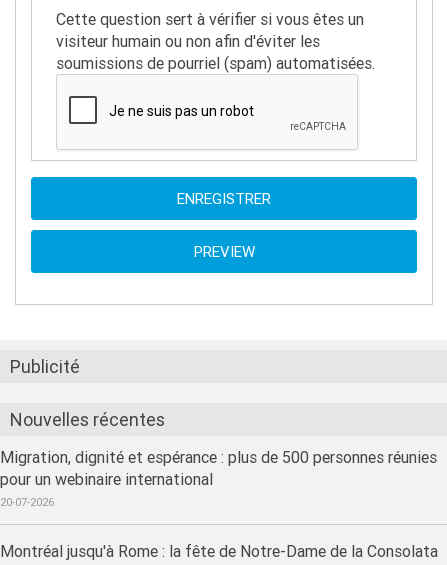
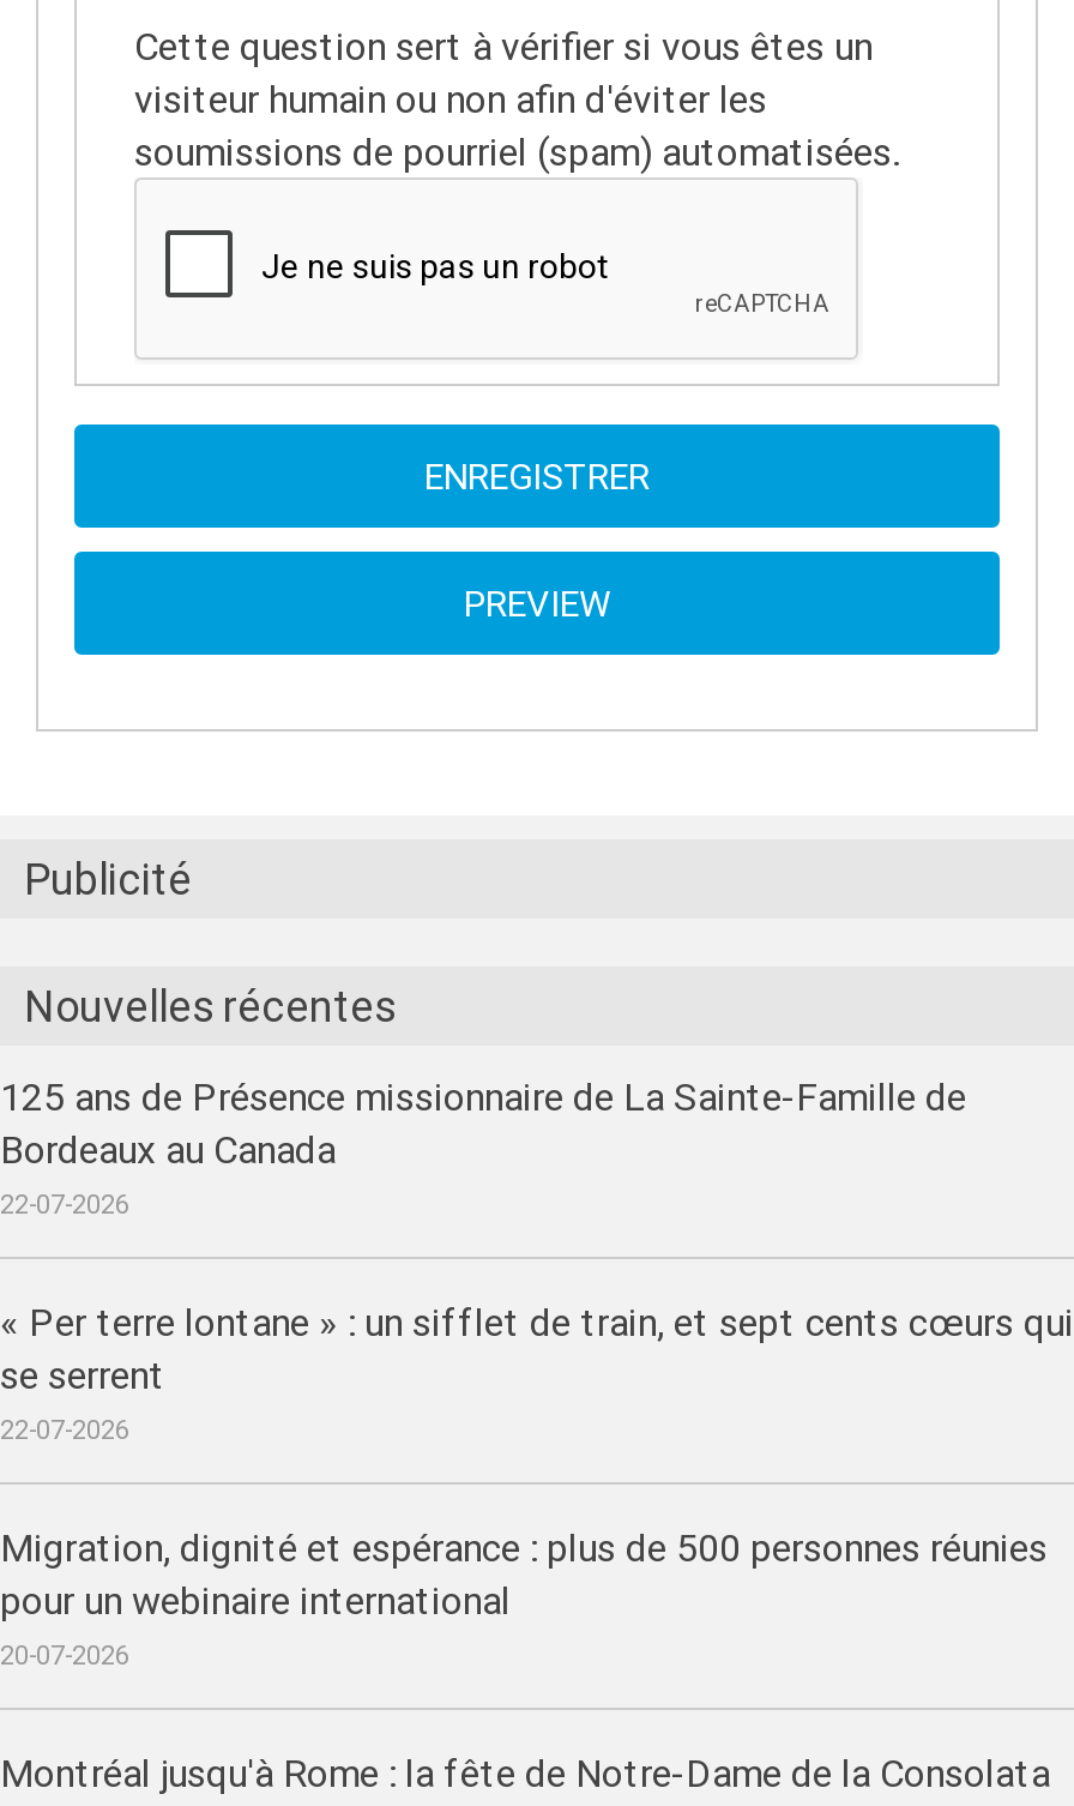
+ 125 ans de Présence missionnaire de La Sainte-Famille de
+ Bordeaux au Canada
+ 22-07-2026
+ « Per terre lontane » : un sifflet de train, et sept cents cœurs qui
+ se serrent
+ 22-07-2026
